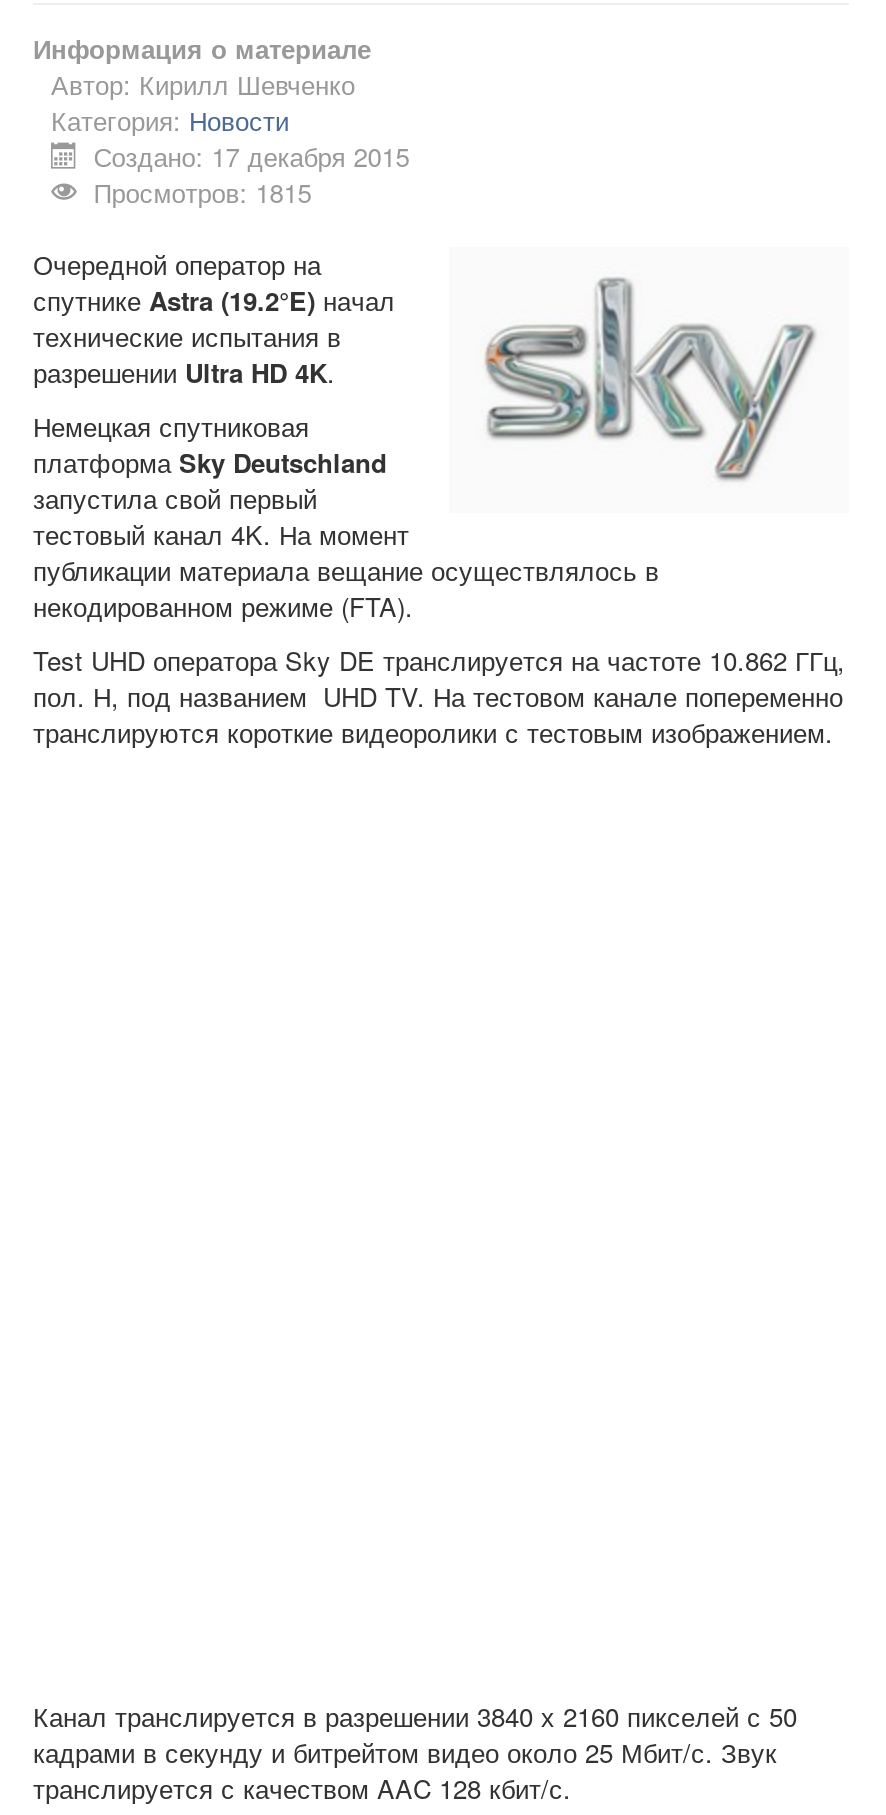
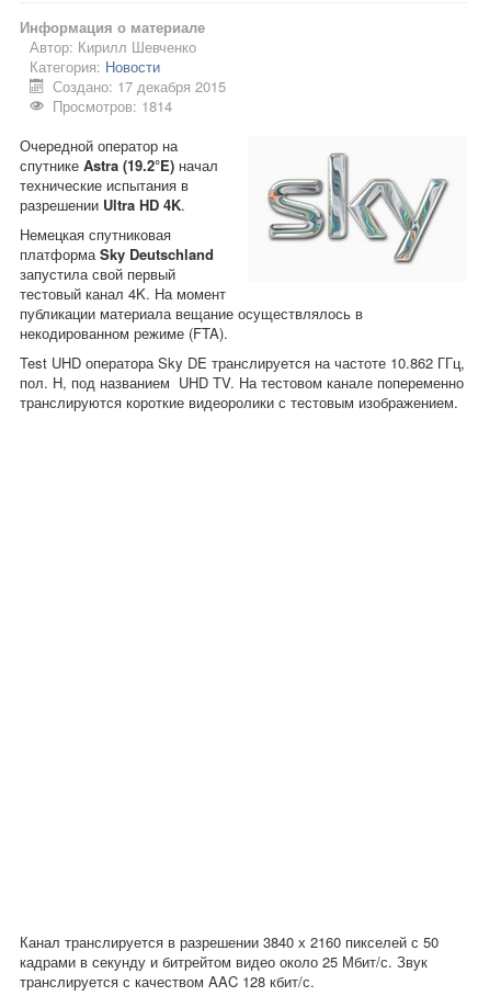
- Просмотров: 1815
+ Просмотров: 1814
